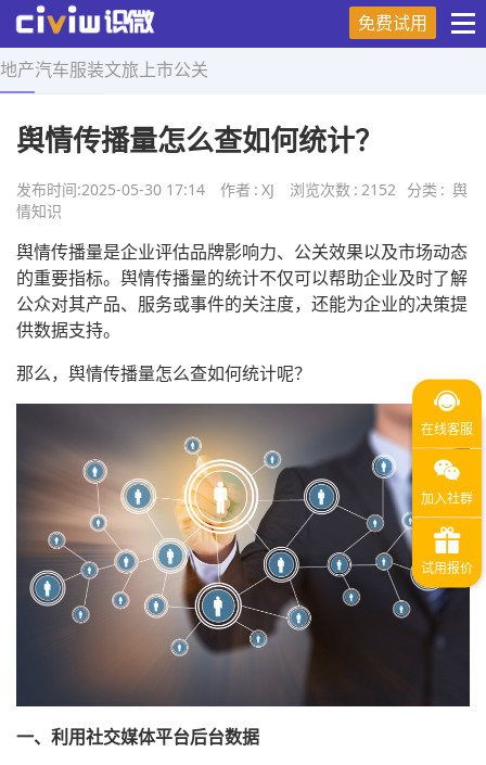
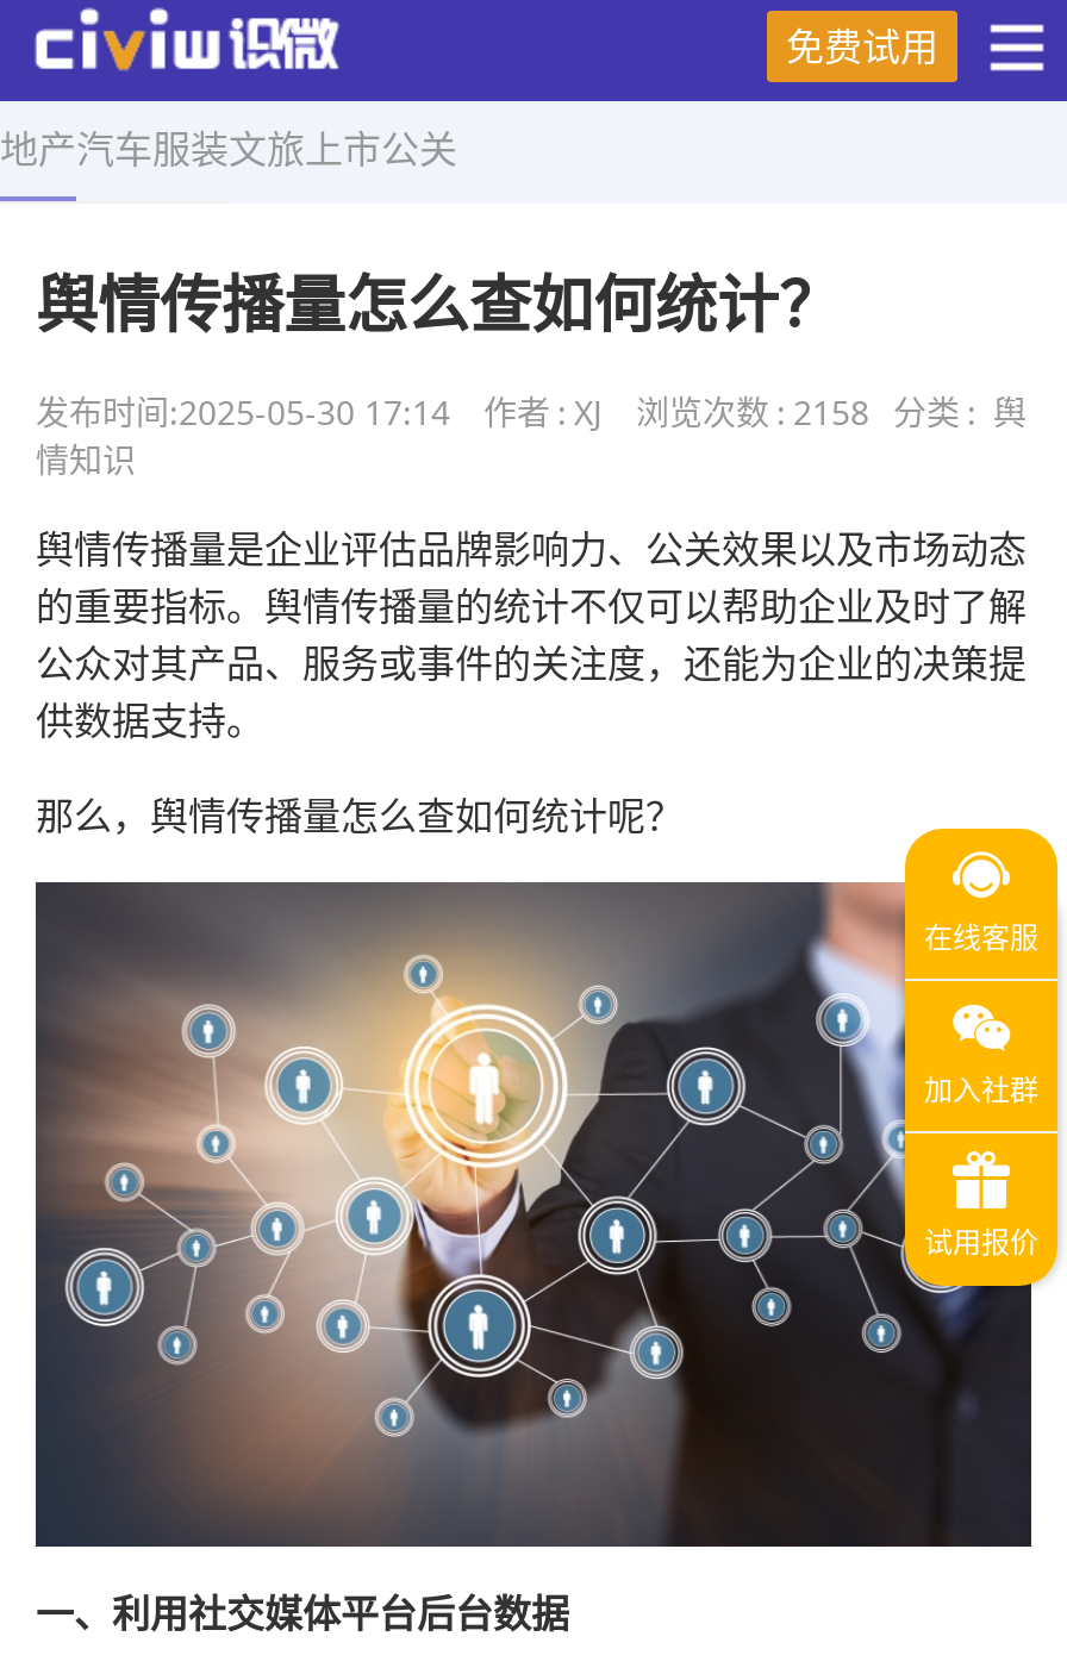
- 浏览次数 : 2152 分类 : 舆
+ 浏览次数 : 2158 分类 : 舆
